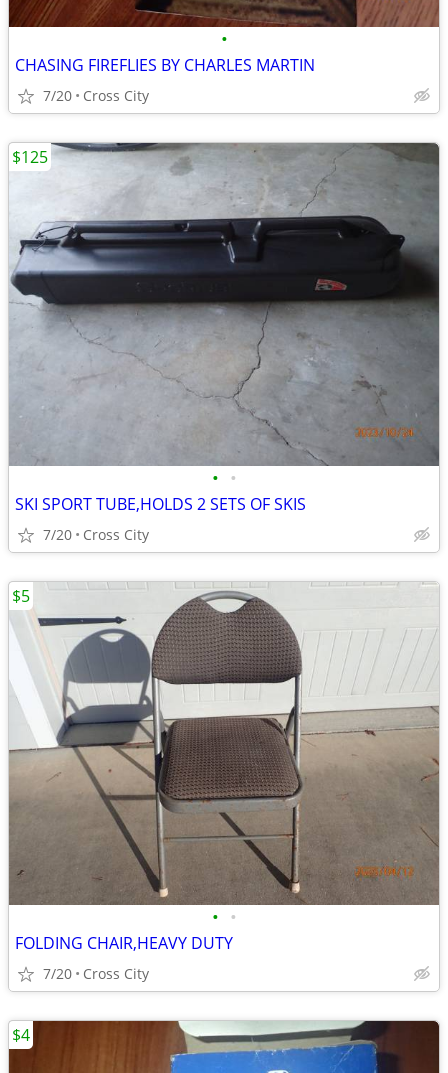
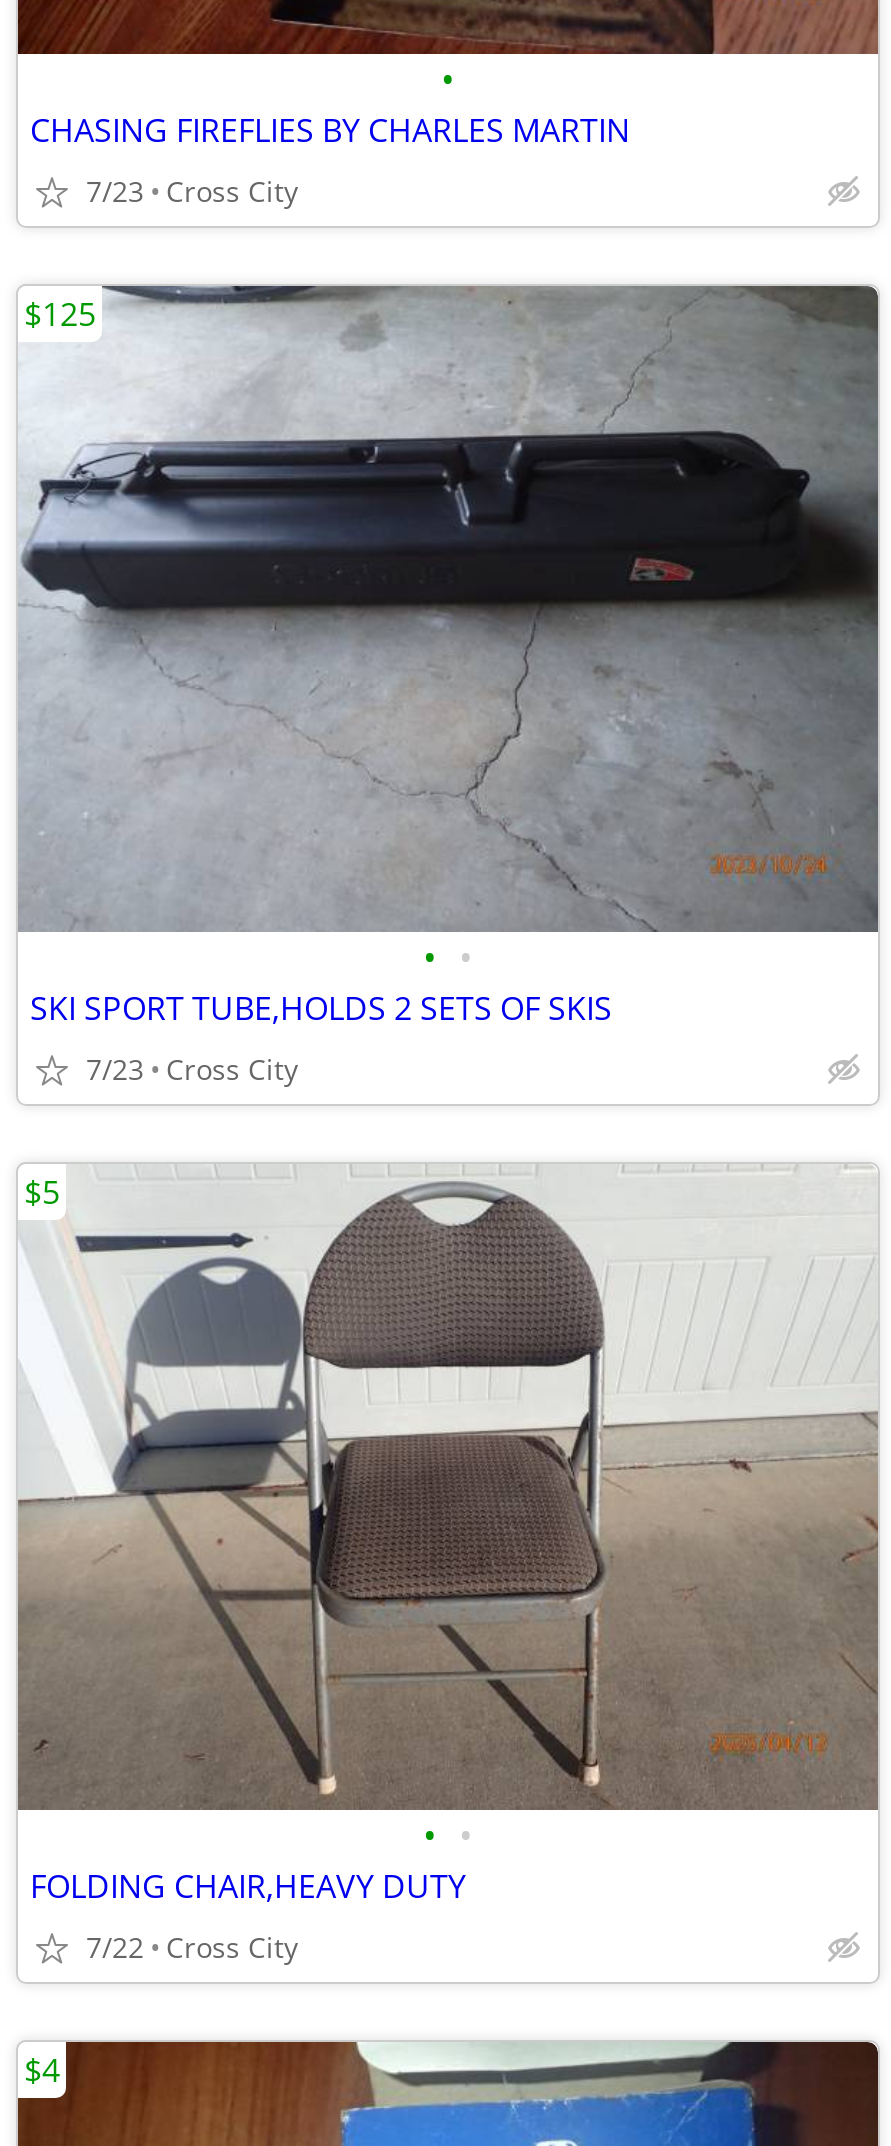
- 7/20 Cross City
+ 7/23 Cross City

- 7/20 Cross City
+ 7/23 Cross City

- 7/20 Cross City
+ 7/22 Cross City
